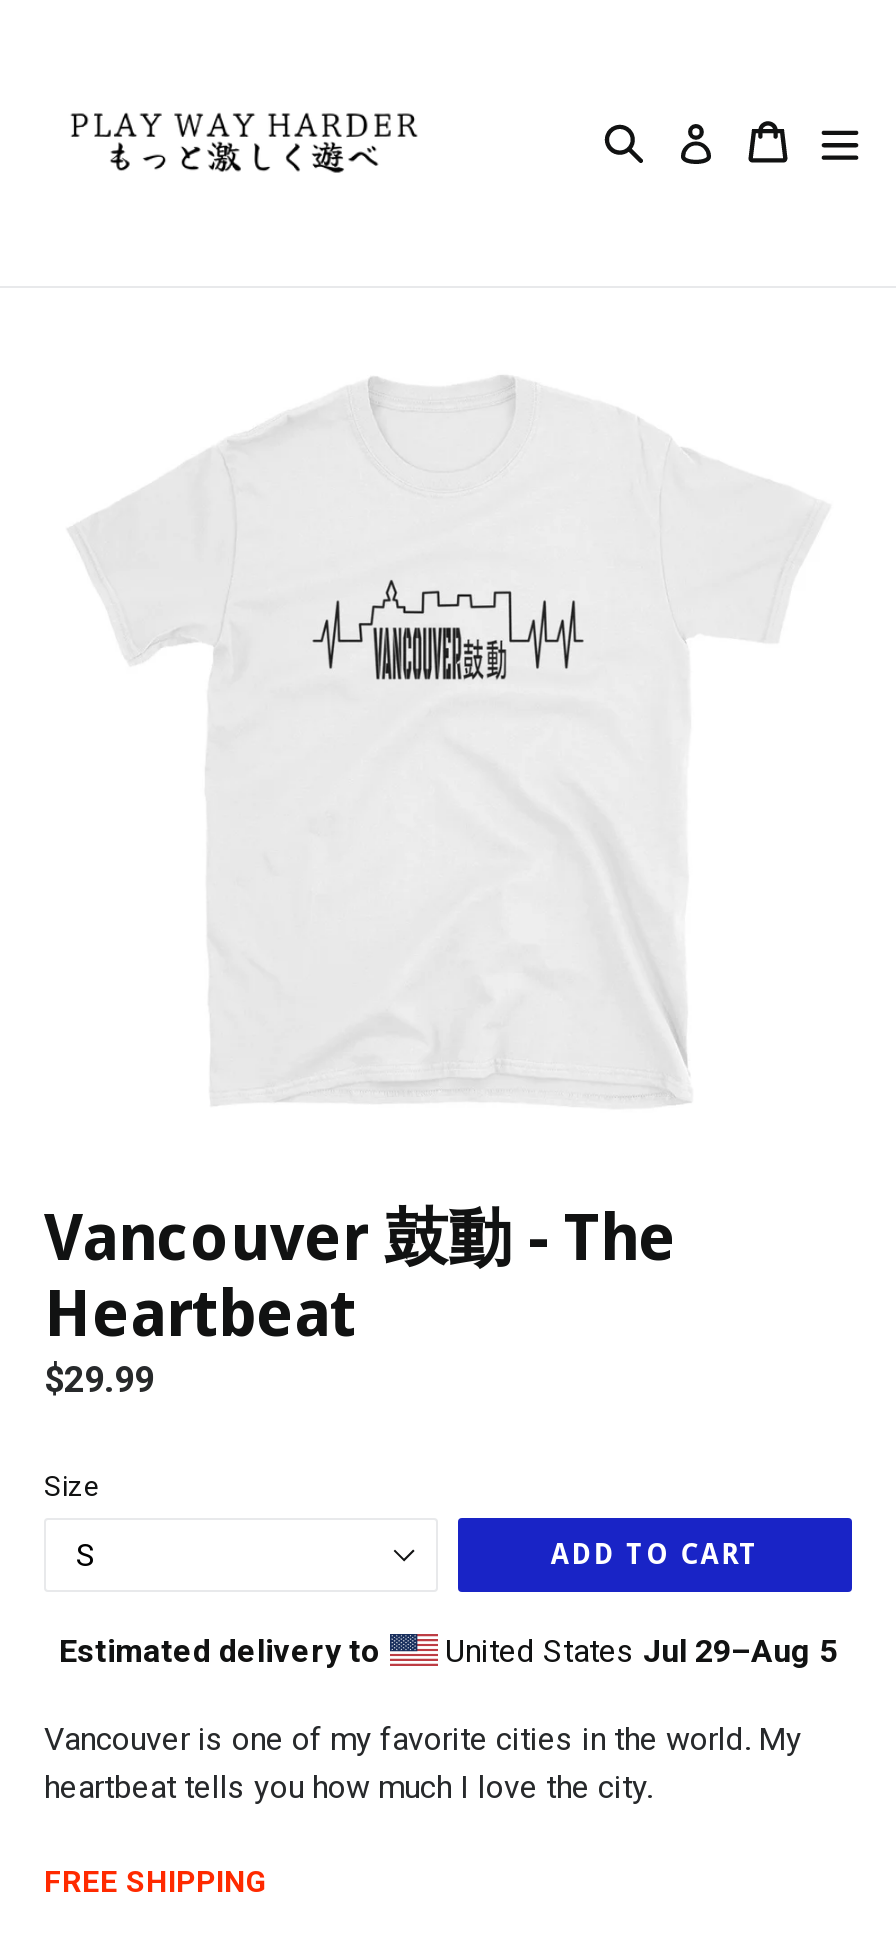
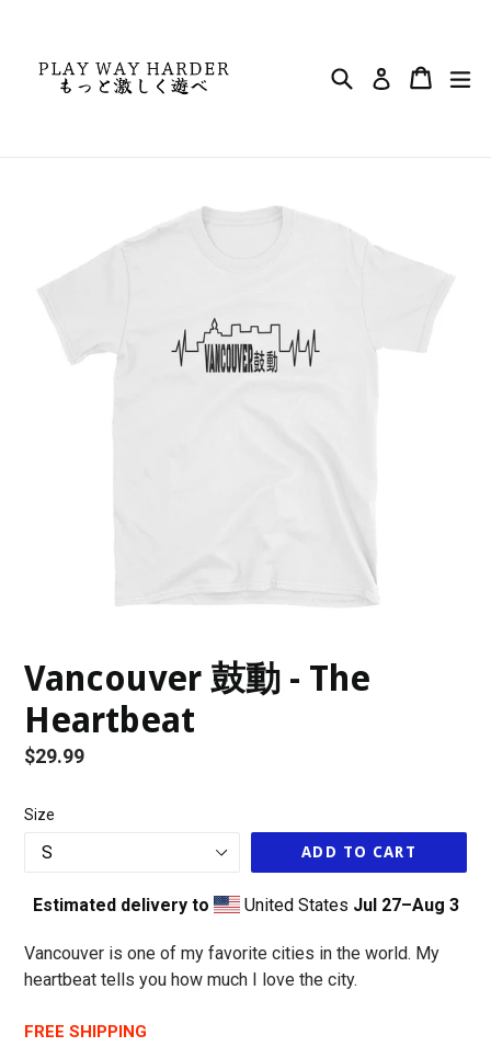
- United States Jul 29–Aug 5
+ United States Jul 27–Aug 3
